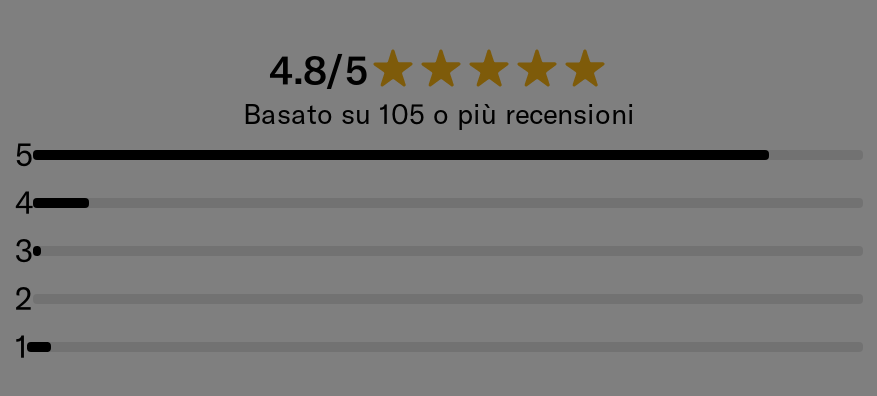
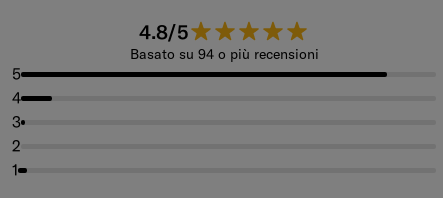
- Basato su 105 o più recensioni
+ Basato su 94 o più recensioni
